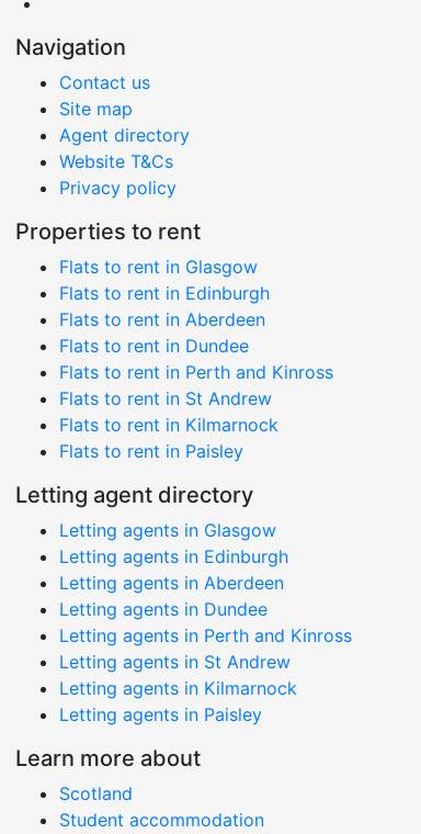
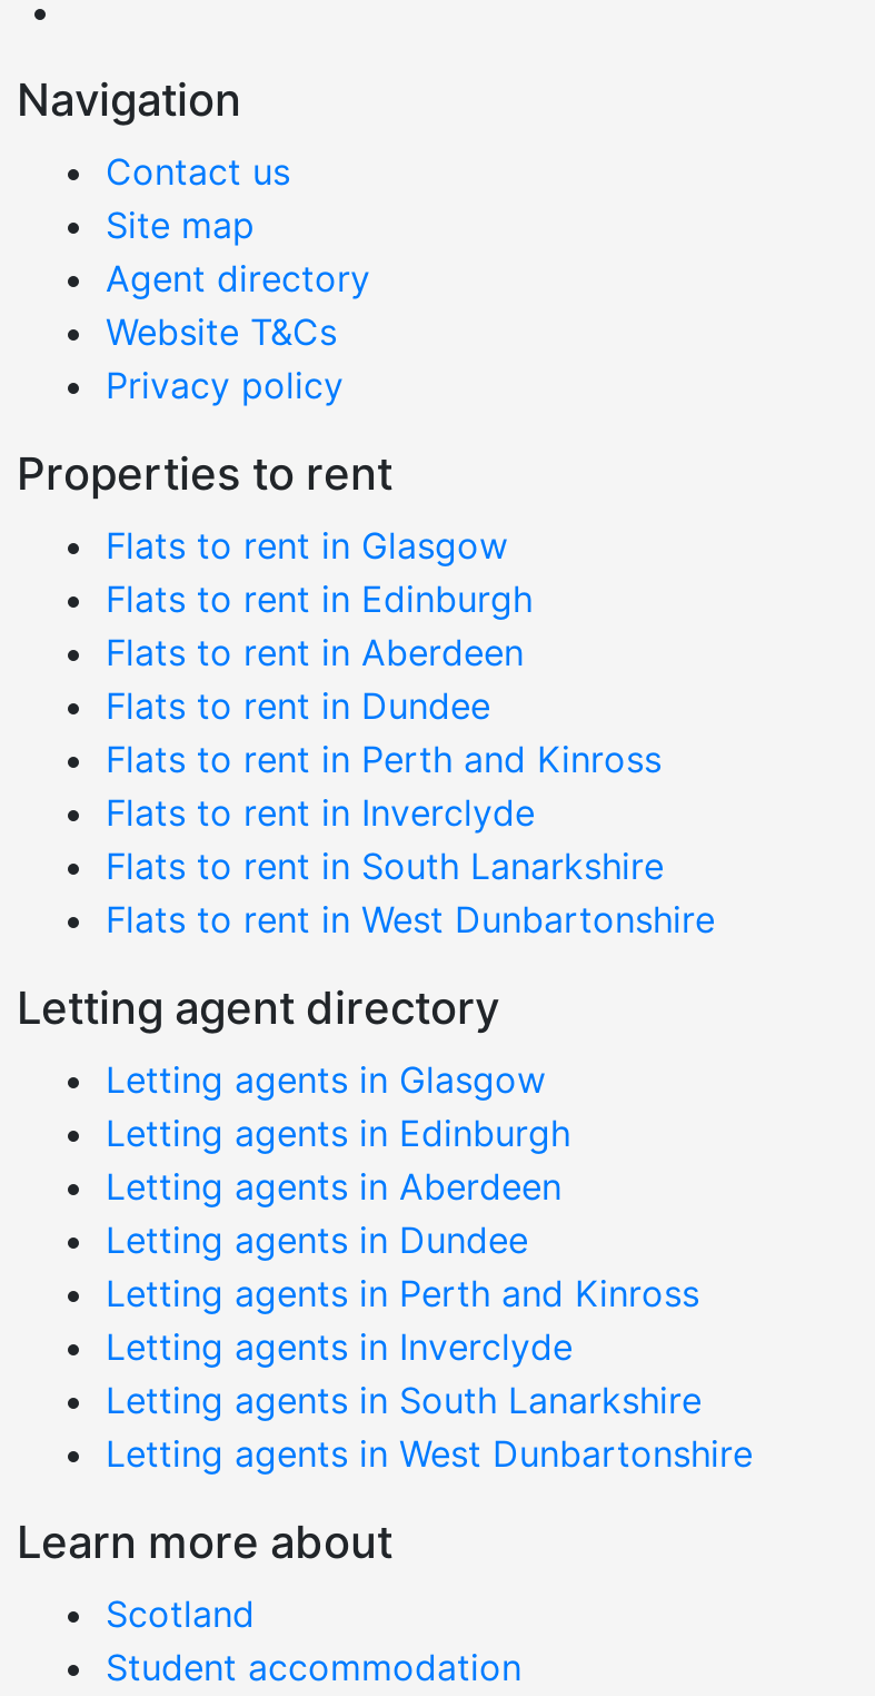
- Flats to rent in St Andrew
- Flats to rent in Kilmarnock
- Flats to rent in Paisley
+ Flats to rent in Inverclyde
+ Flats to rent in South Lanarkshire
+ Flats to rent in West Dunbartonshire

- Letting agents in St Andrew
- Letting agents in Kilmarnock
- Letting agents in Paisley
+ Letting agents in Inverclyde
+ Letting agents in South Lanarkshire
+ Letting agents in West Dunbartonshire
